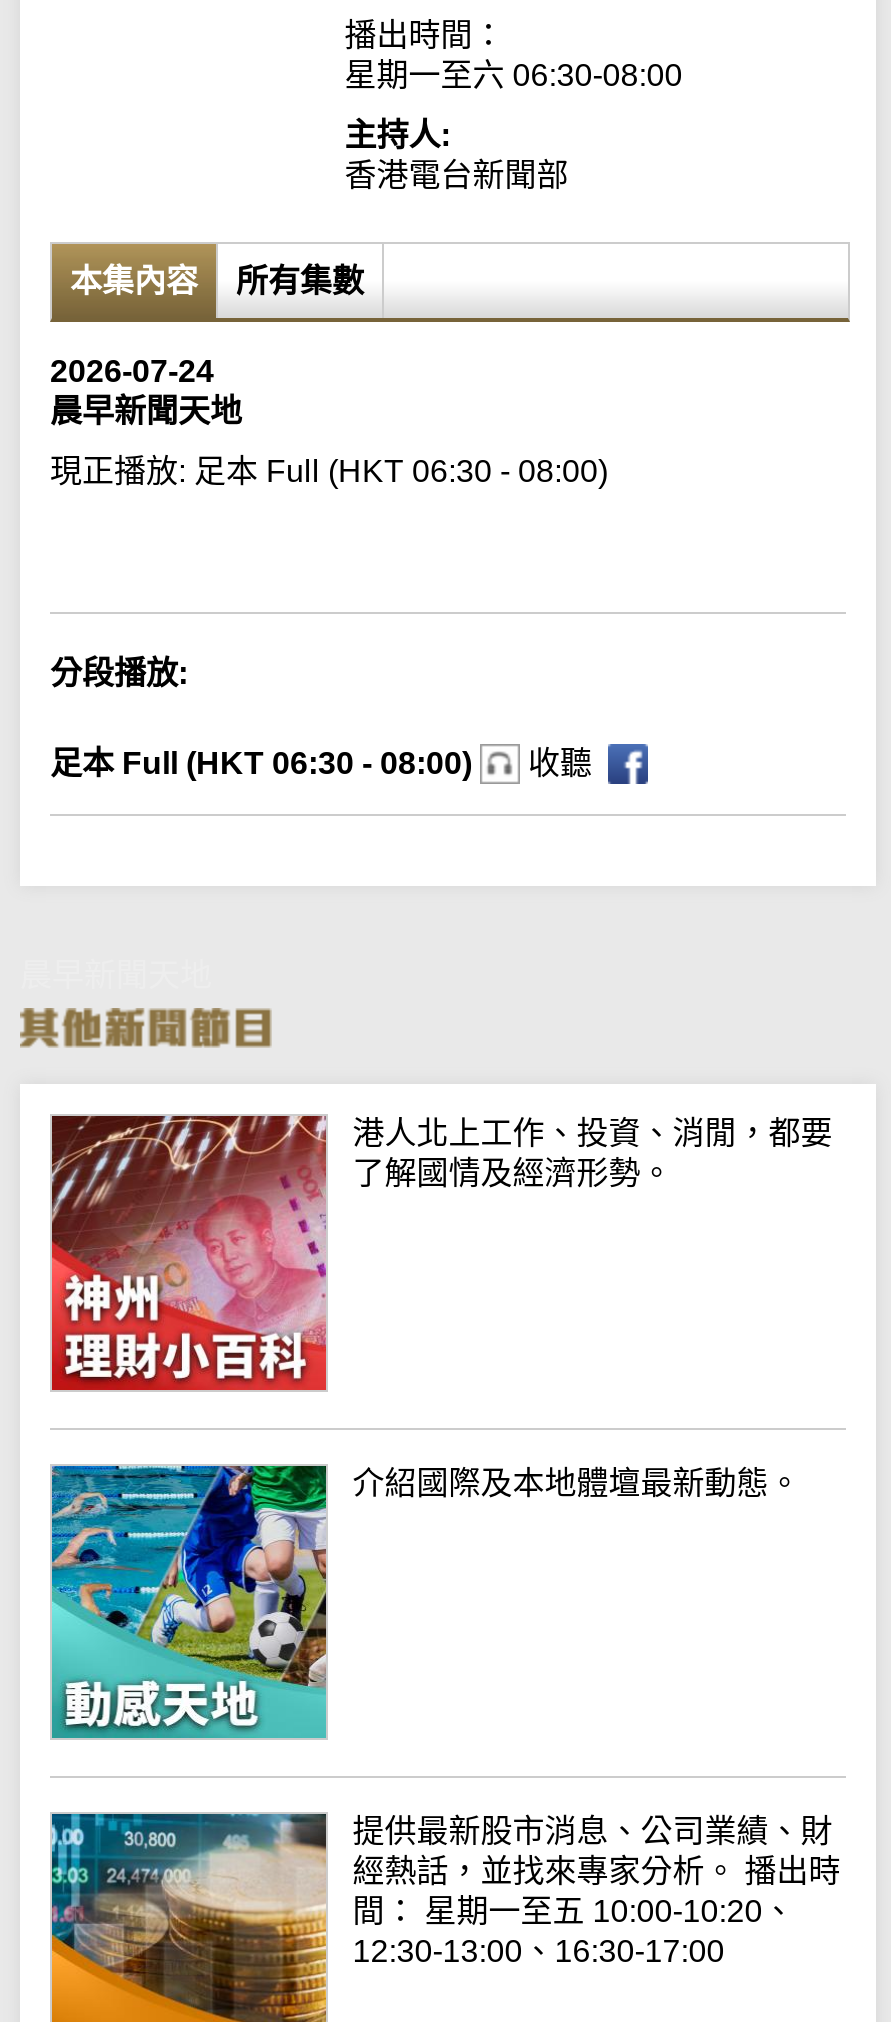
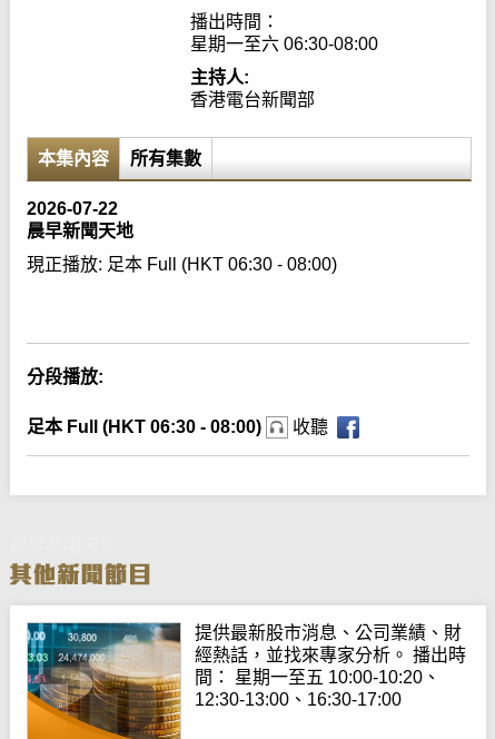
- 2026-07-24
+ 2026-07-22

- [image]
- 港人北上工作、投資、消閒，都要
- 了解國情及經濟形勢。

- [image]
- 介紹國際及本地體壇最新動態。
